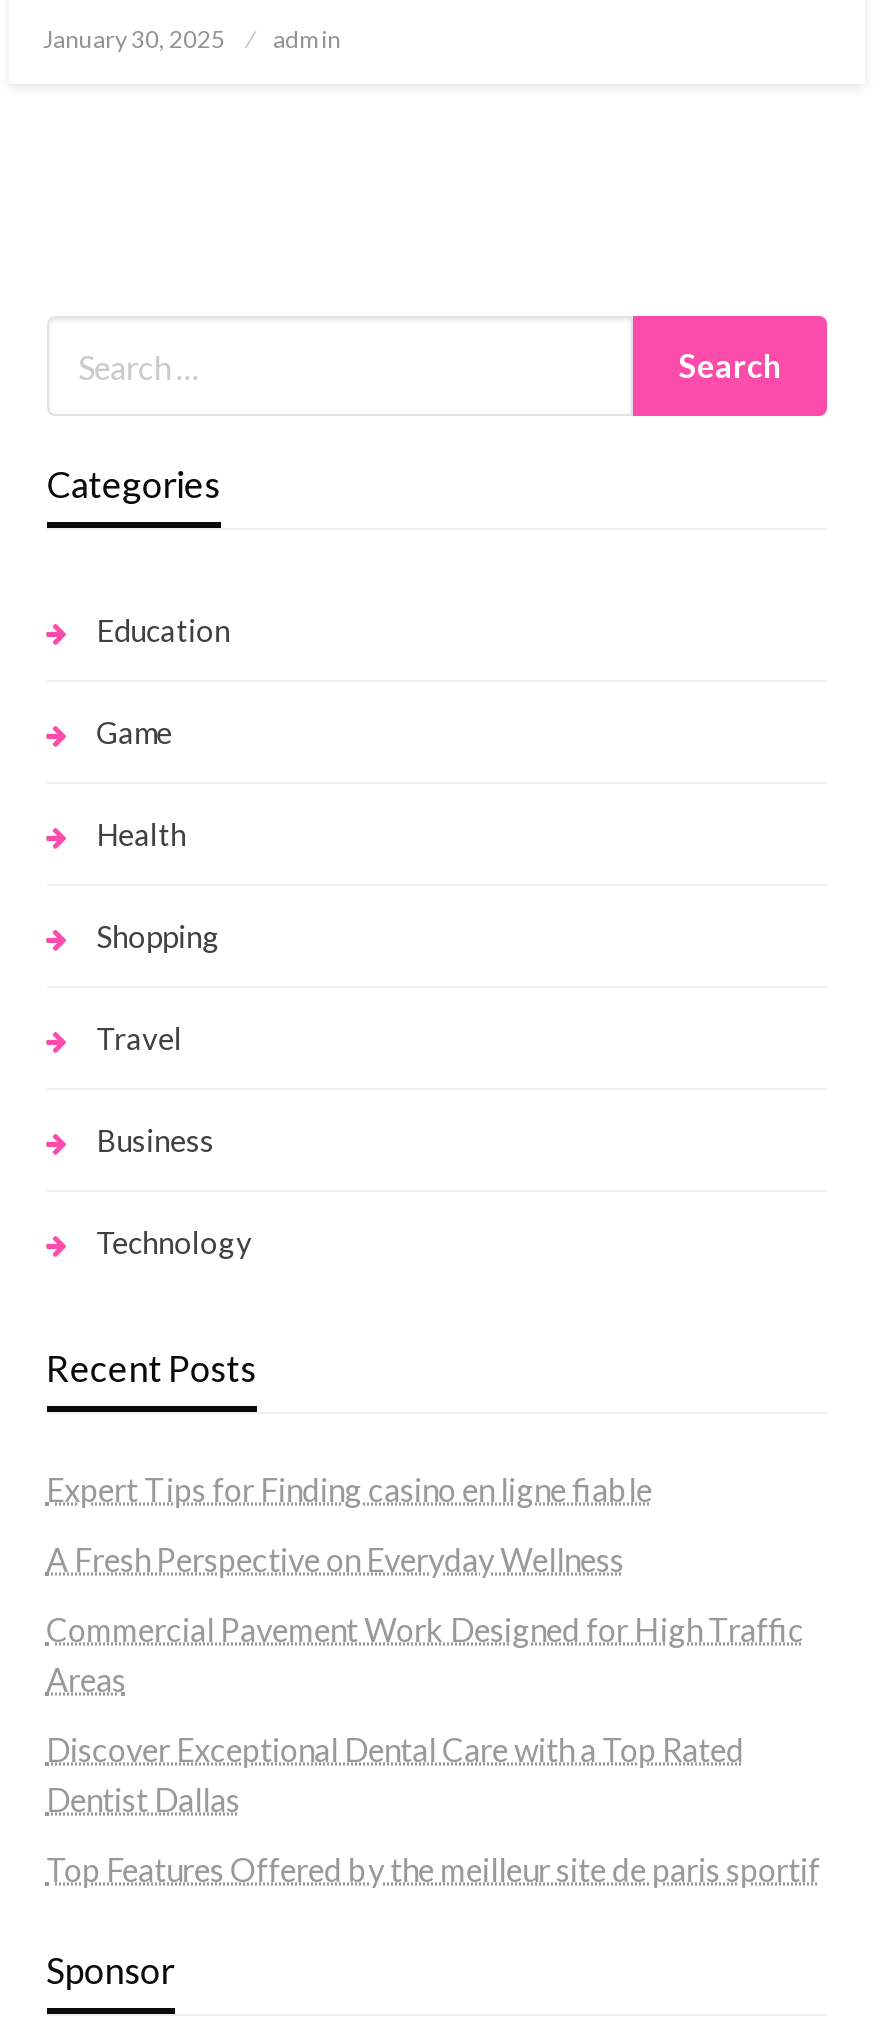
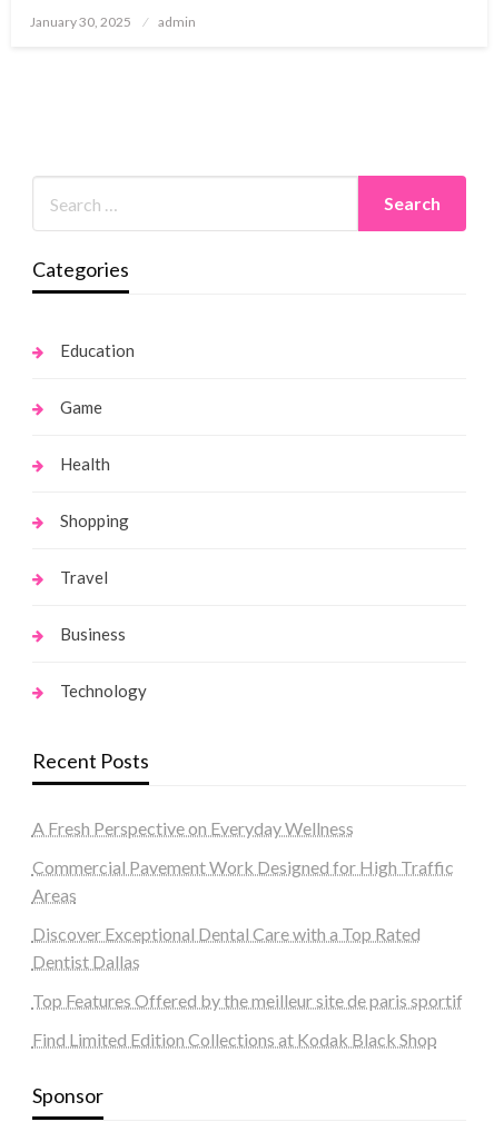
- Expert Tips for Finding casino en ligne fiable

moved up: A Fresh Perspective on Everyday Wellness | Commercial Pavement Work Designed for High Traffic | Areas | Discover Exceptional Dental Care with a Top Rated | Dentist Dallas | Top Features Offered by the meilleur site de paris sportif

+ Find Limited Edition Collections at Kodak Black Shop
